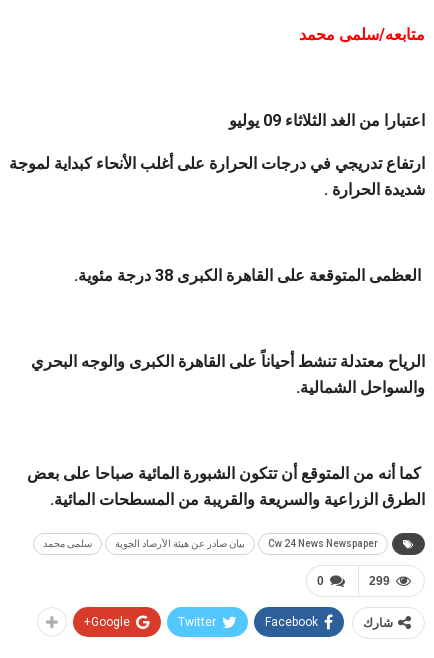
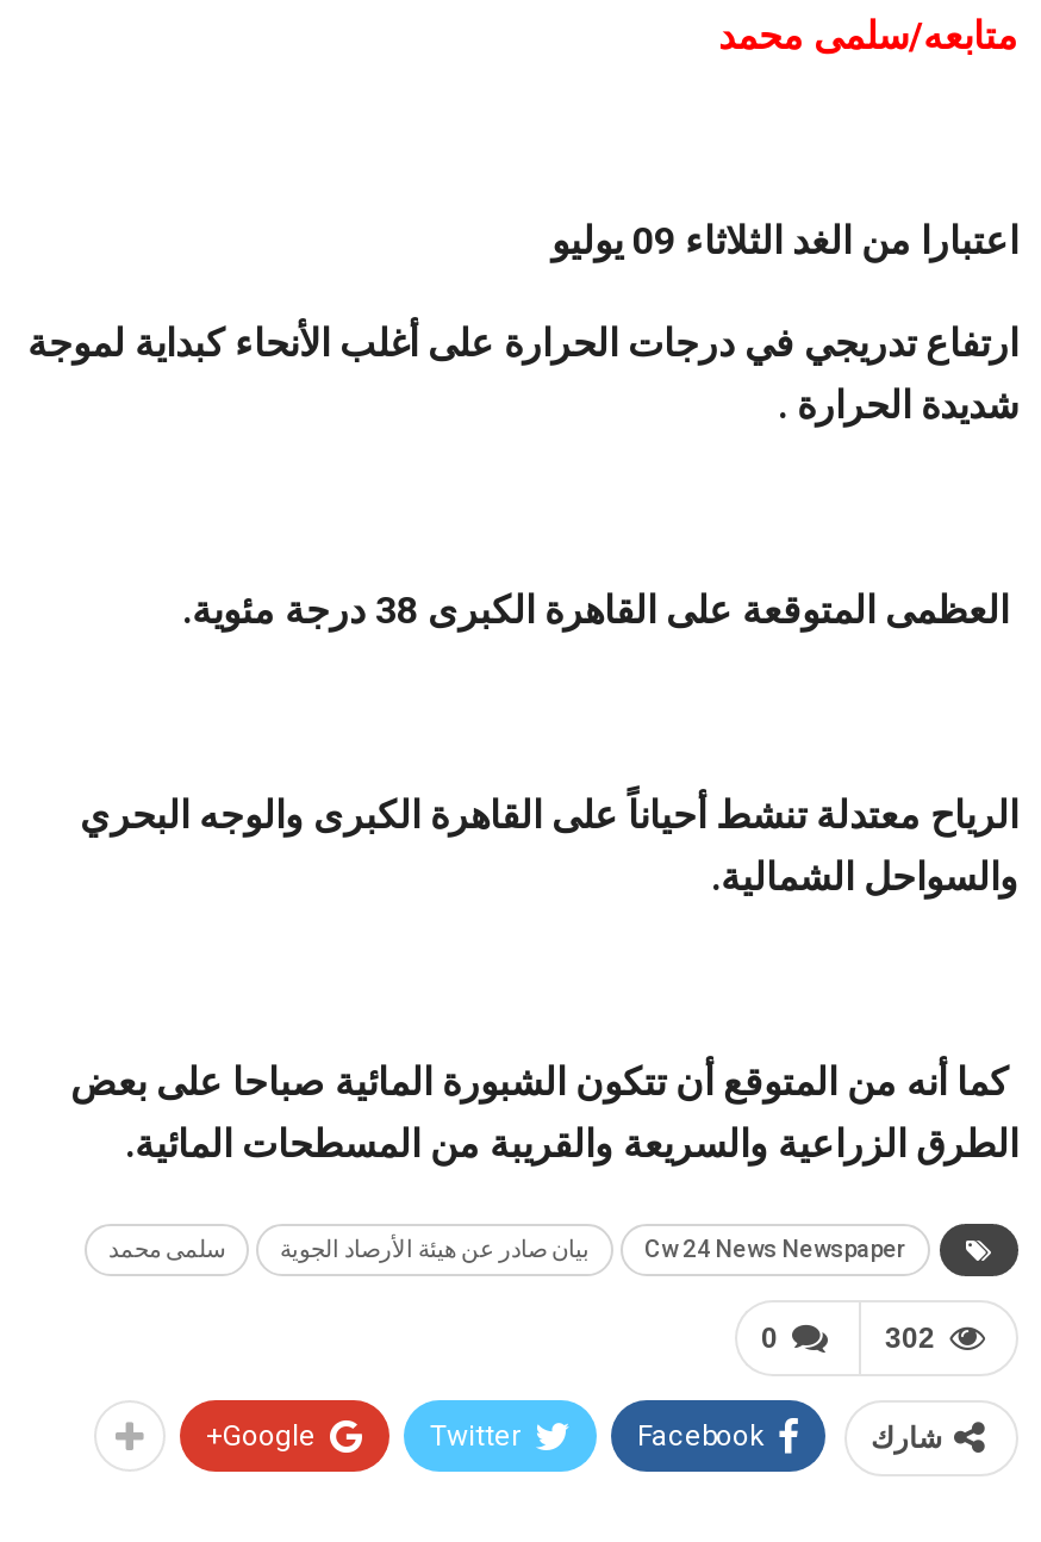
- 299
+ 302
